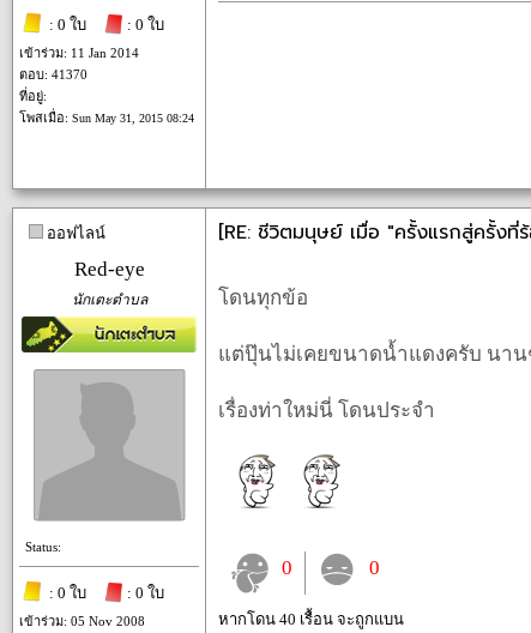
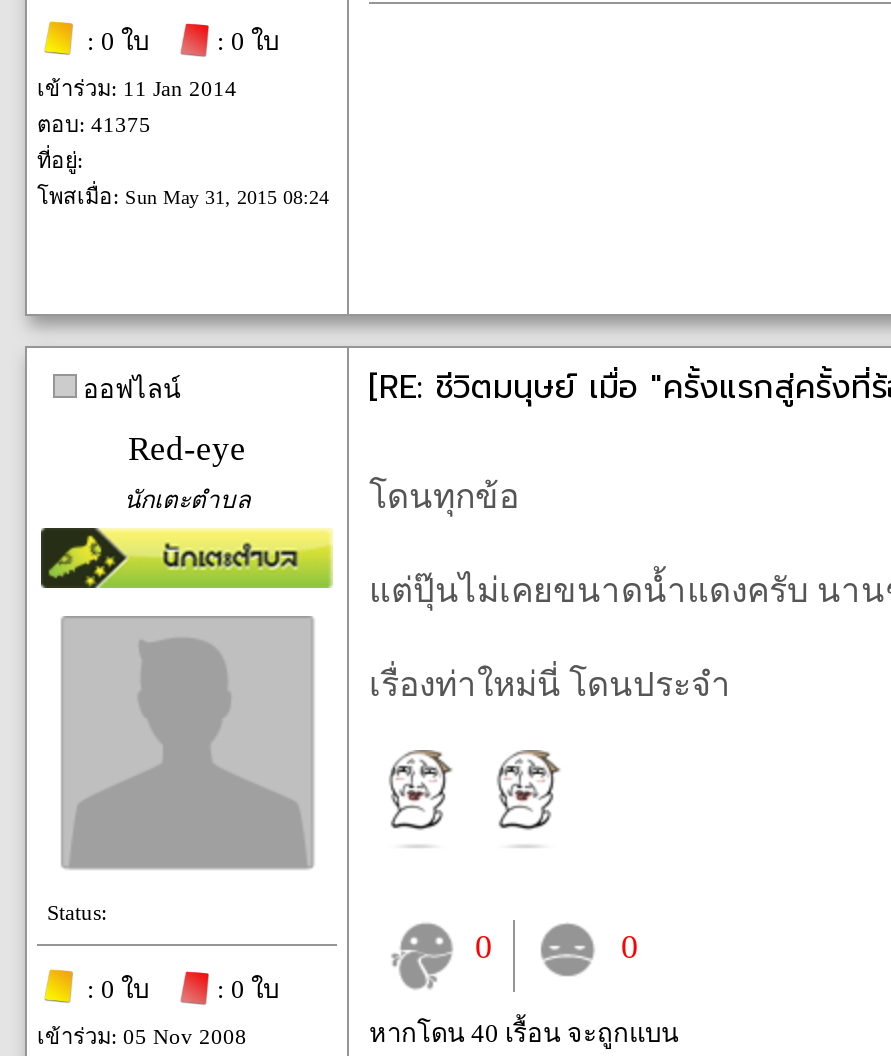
- ตอบ: 41370
+ ตอบ: 41375

- [image]
+ [image]

- [image]
+ [image]
